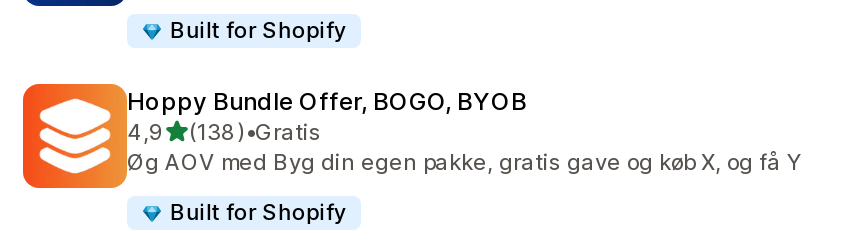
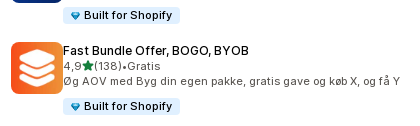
- Hoppy Bundle Offer, BOGO, BYOB
+ Fast Bundle Offer, BOGO, BYOB
